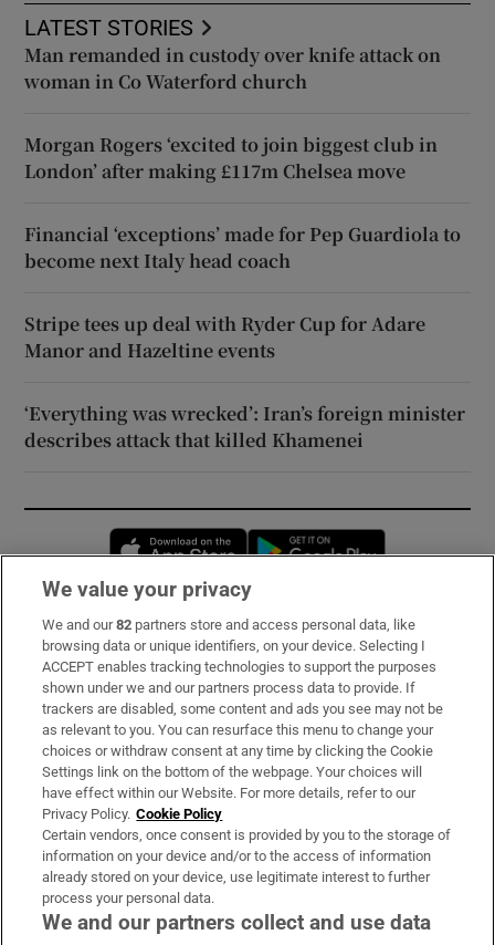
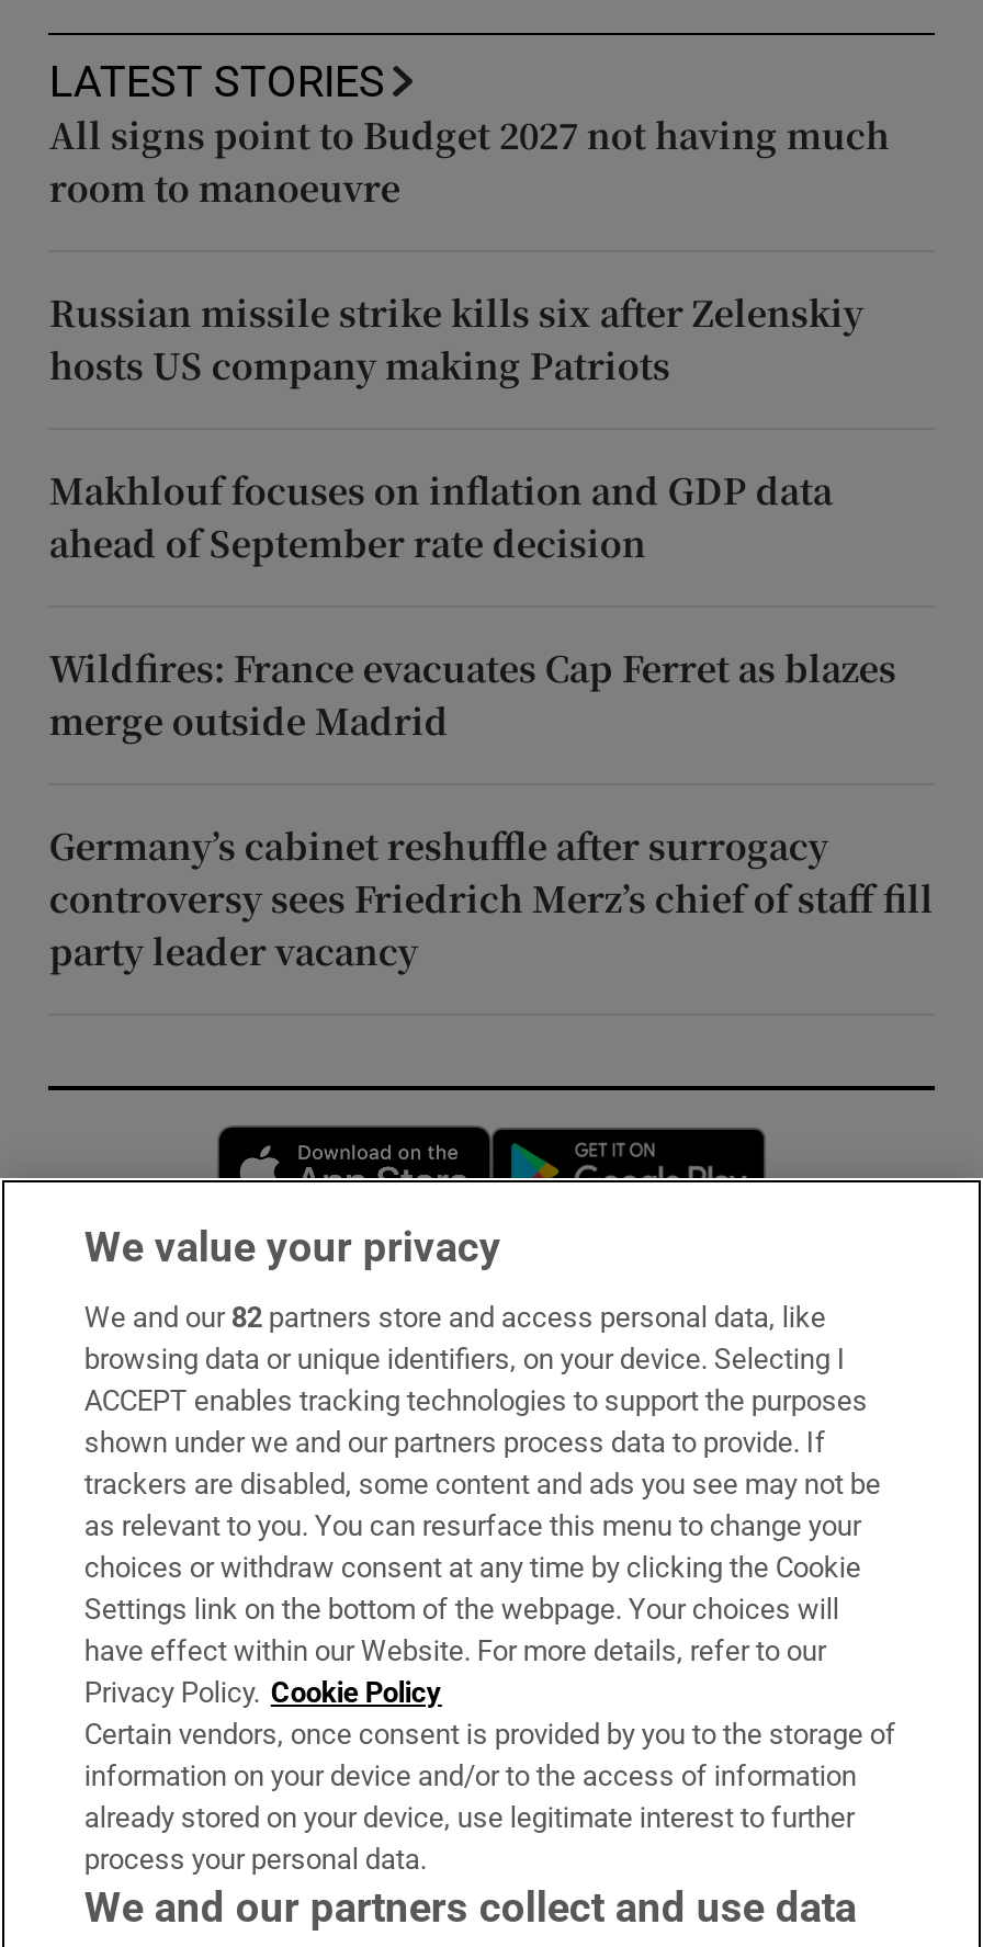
- Man remanded in custody over knife attack on
- woman in Co Waterford church
+ All signs point to Budget 2027 not having much
+ room to manoeuvre

- Morgan Rogers ‘excited to join biggest club in
- London’ after making £117m Chelsea move
+ Russian missile strike kills six after Zelenskiy
+ hosts US company making Patriots

- Financial ‘exceptions’ made for Pep Guardiola to
- become next Italy head coach
+ Makhlouf focuses on inflation and GDP data
+ ahead of September rate decision

- Stripe tees up deal with Ryder Cup for Adare
- Manor and Hazeltine events
+ Wildfires: France evacuates Cap Ferret as blazes
+ merge outside Madrid

- ‘Everything was wrecked’: Iran’s foreign minister
- describes attack that killed Khamenei
+ Germany’s cabinet reshuffle after surrogacy
+ controversy sees Friedrich Merz’s chief of staff fill
+ party leader vacancy
